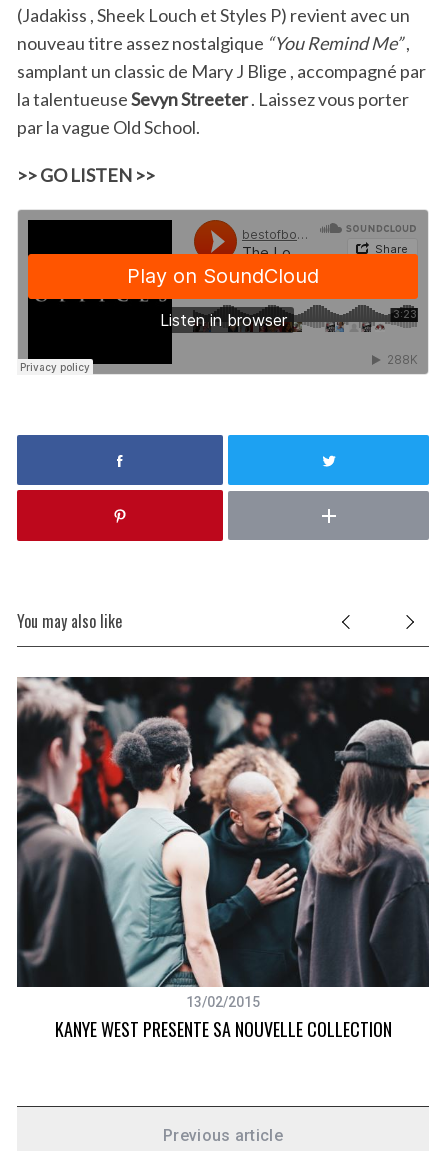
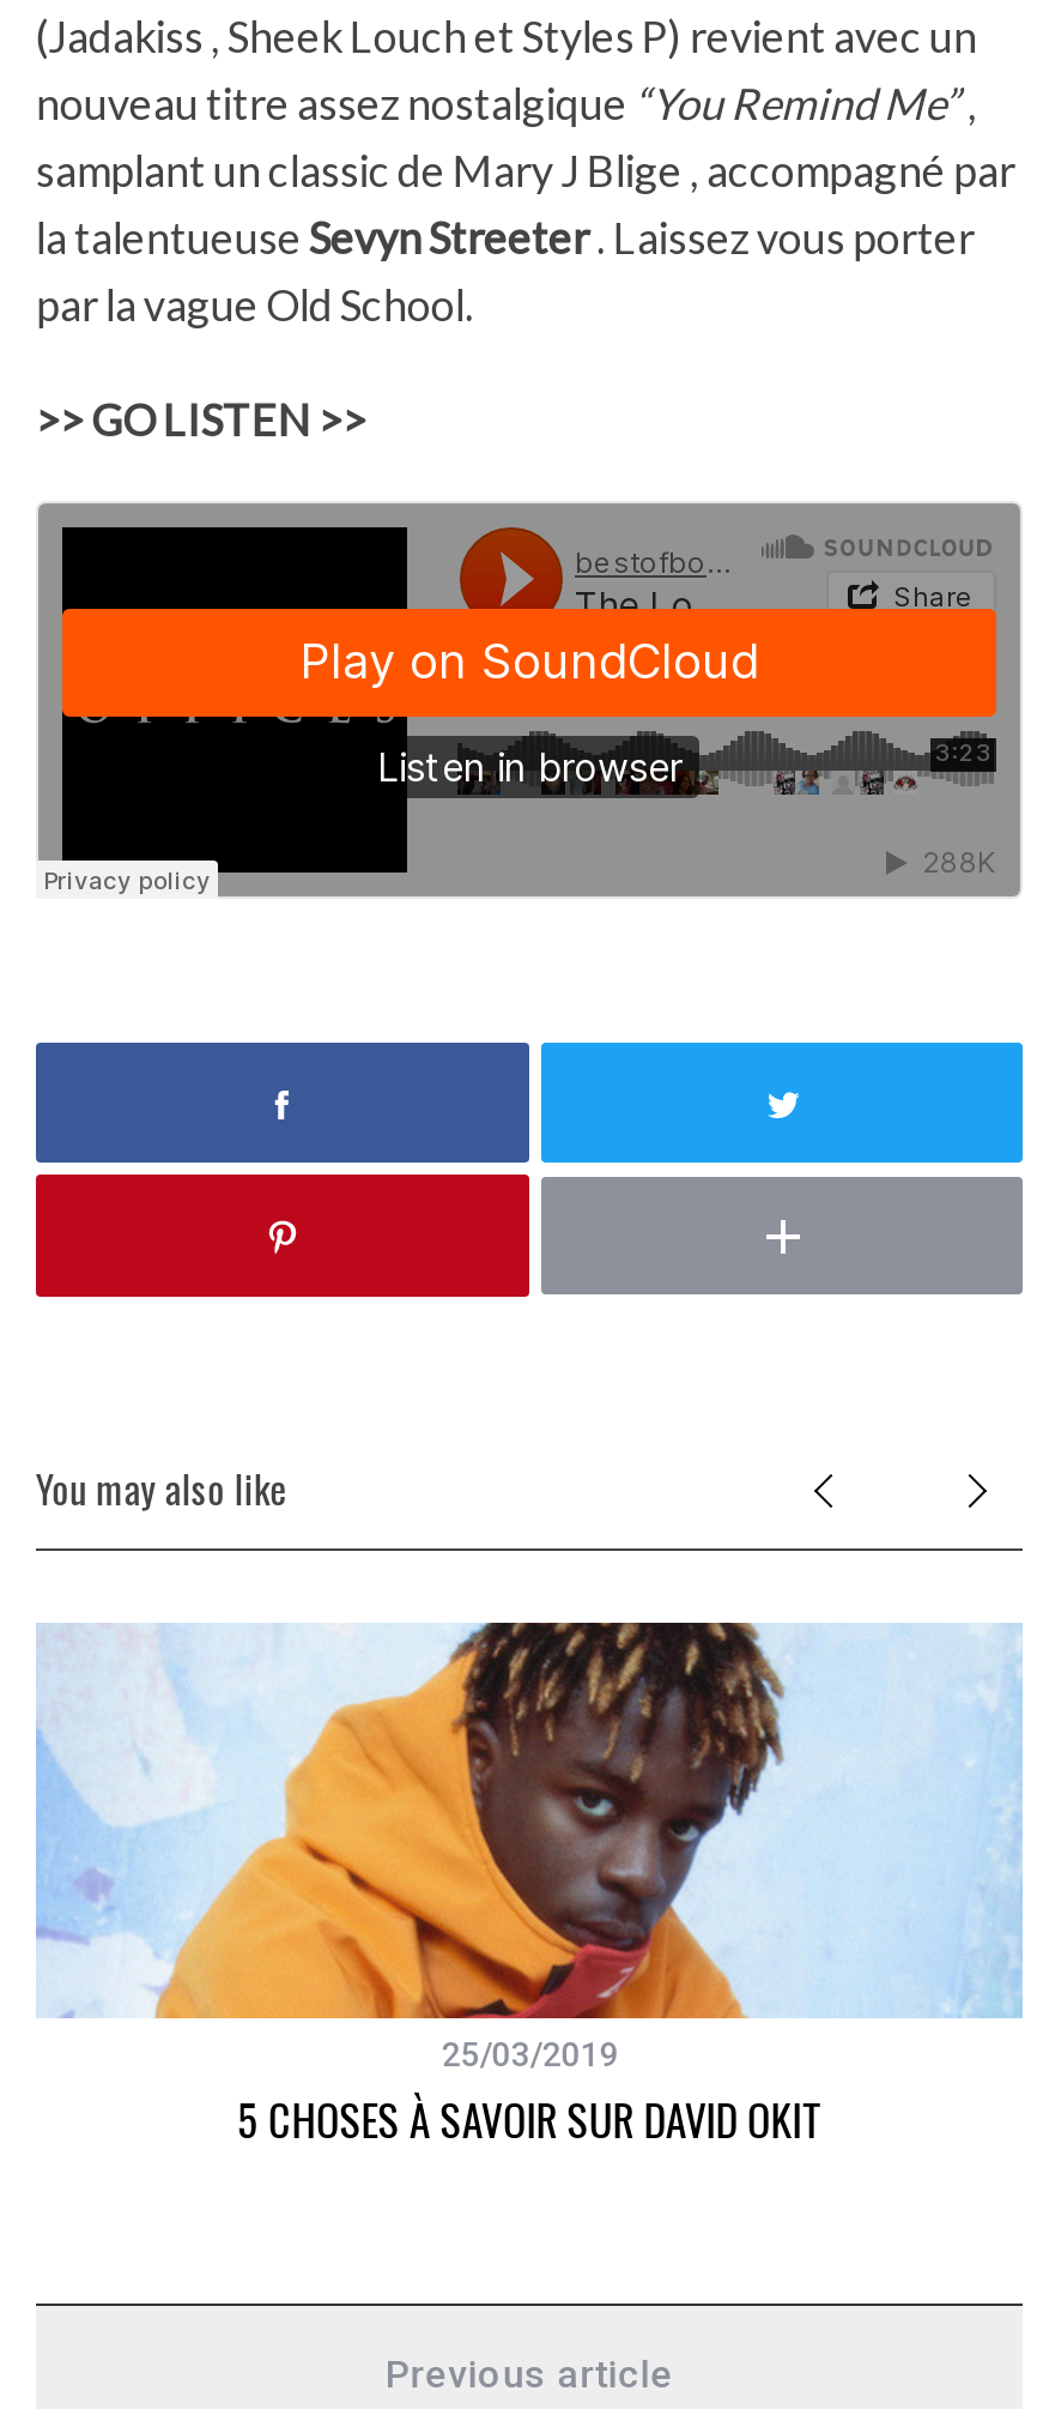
- [image]
- 13/02/2015
- KANYE WEST PRESENTE SA NOUVELLE COLLECTION
+ [image]
+ 25/03/2019
+ 5 CHOSES À SAVOIR SUR DAVID OKIT
